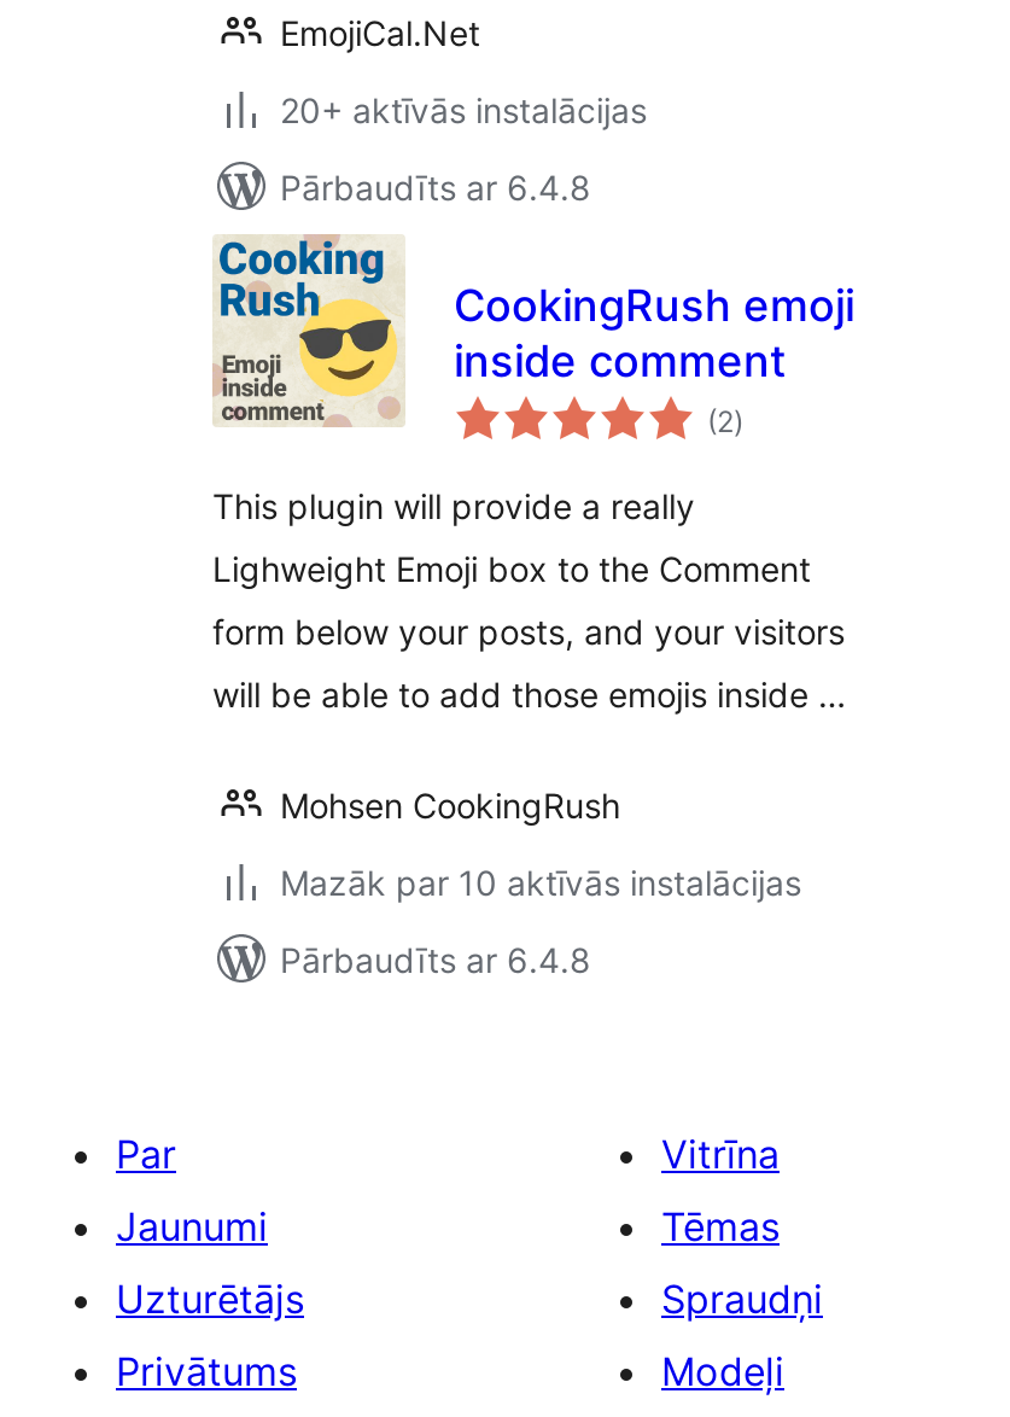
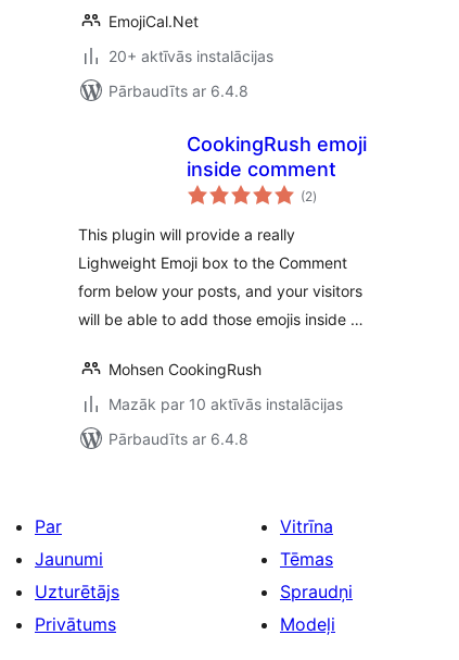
- [image]
